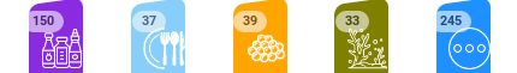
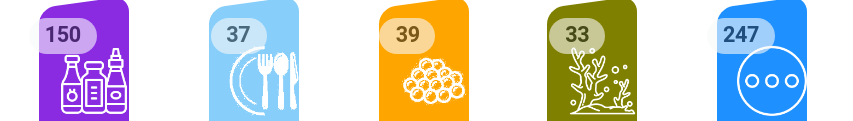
- 245
+ 247
